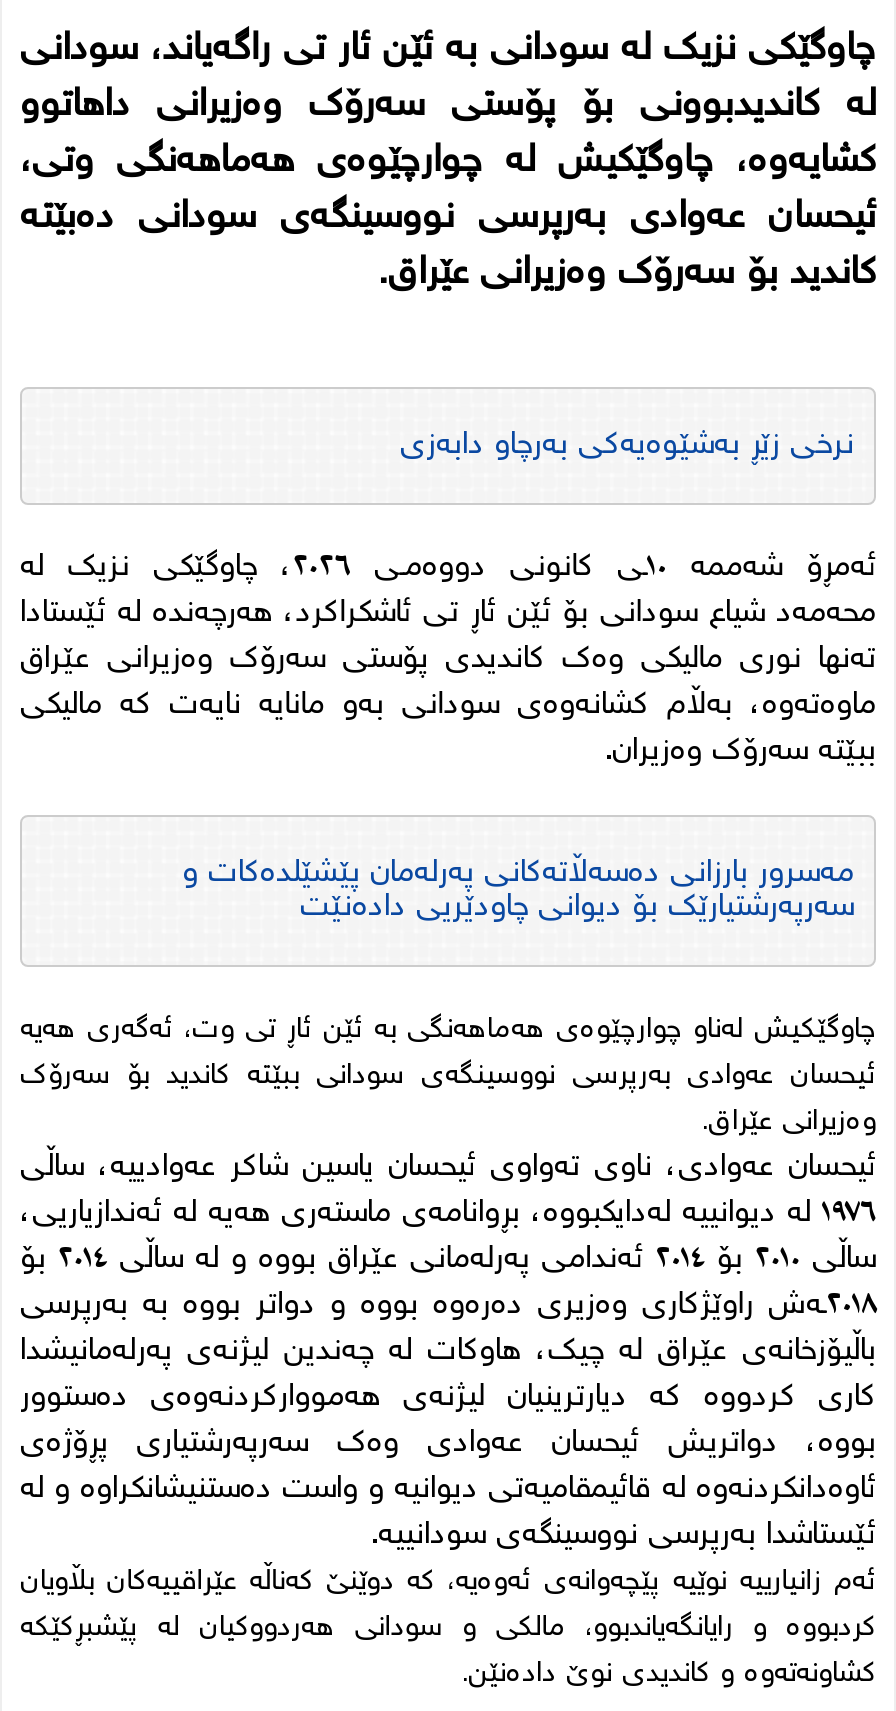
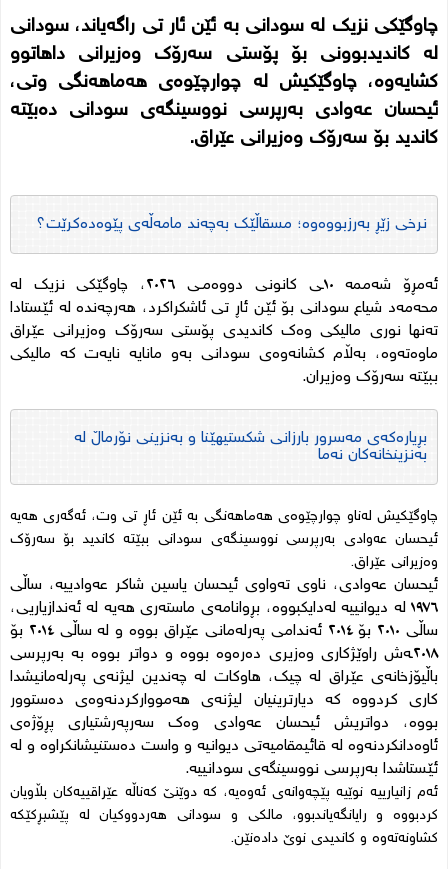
- نرخی زێڕ بەشێوەیەکی بەرچاو دابەزی
+ نرخی زێڕ بەرزبووەوە؛ مسقاڵێک بەچەند مامەڵەی پێوەدەکرێت؟

- مەسرور بارزانى دەسەڵاتەکانى پەرلەمان پێشێلدەکات و
- سەرپەرشتیارێك بۆ دیوانی چاودێریی دادەنێت
+ بڕیارەکەی مەسرور بارزانی شکستیهێنا و بەنزینی نۆرماڵ لە
+ بەنزینخانەکان نەما
